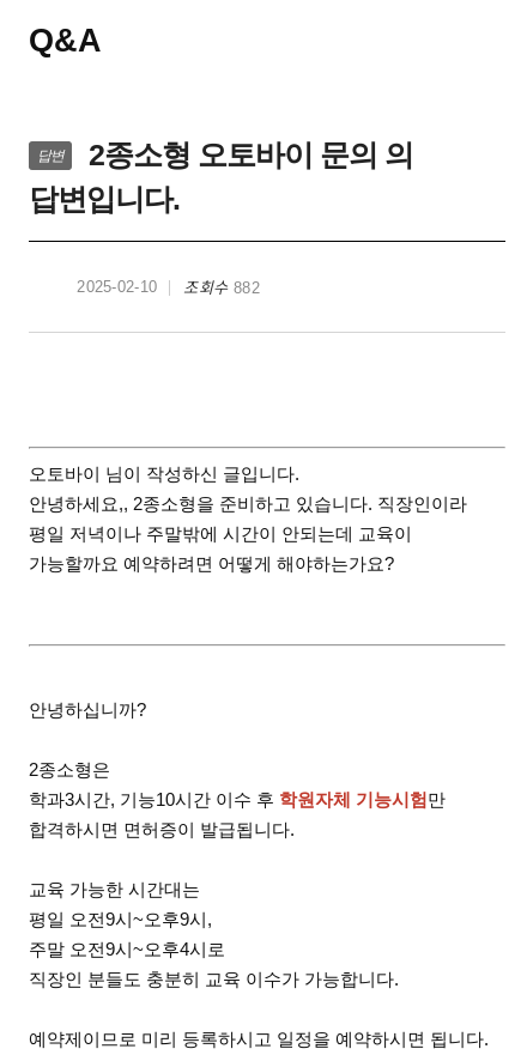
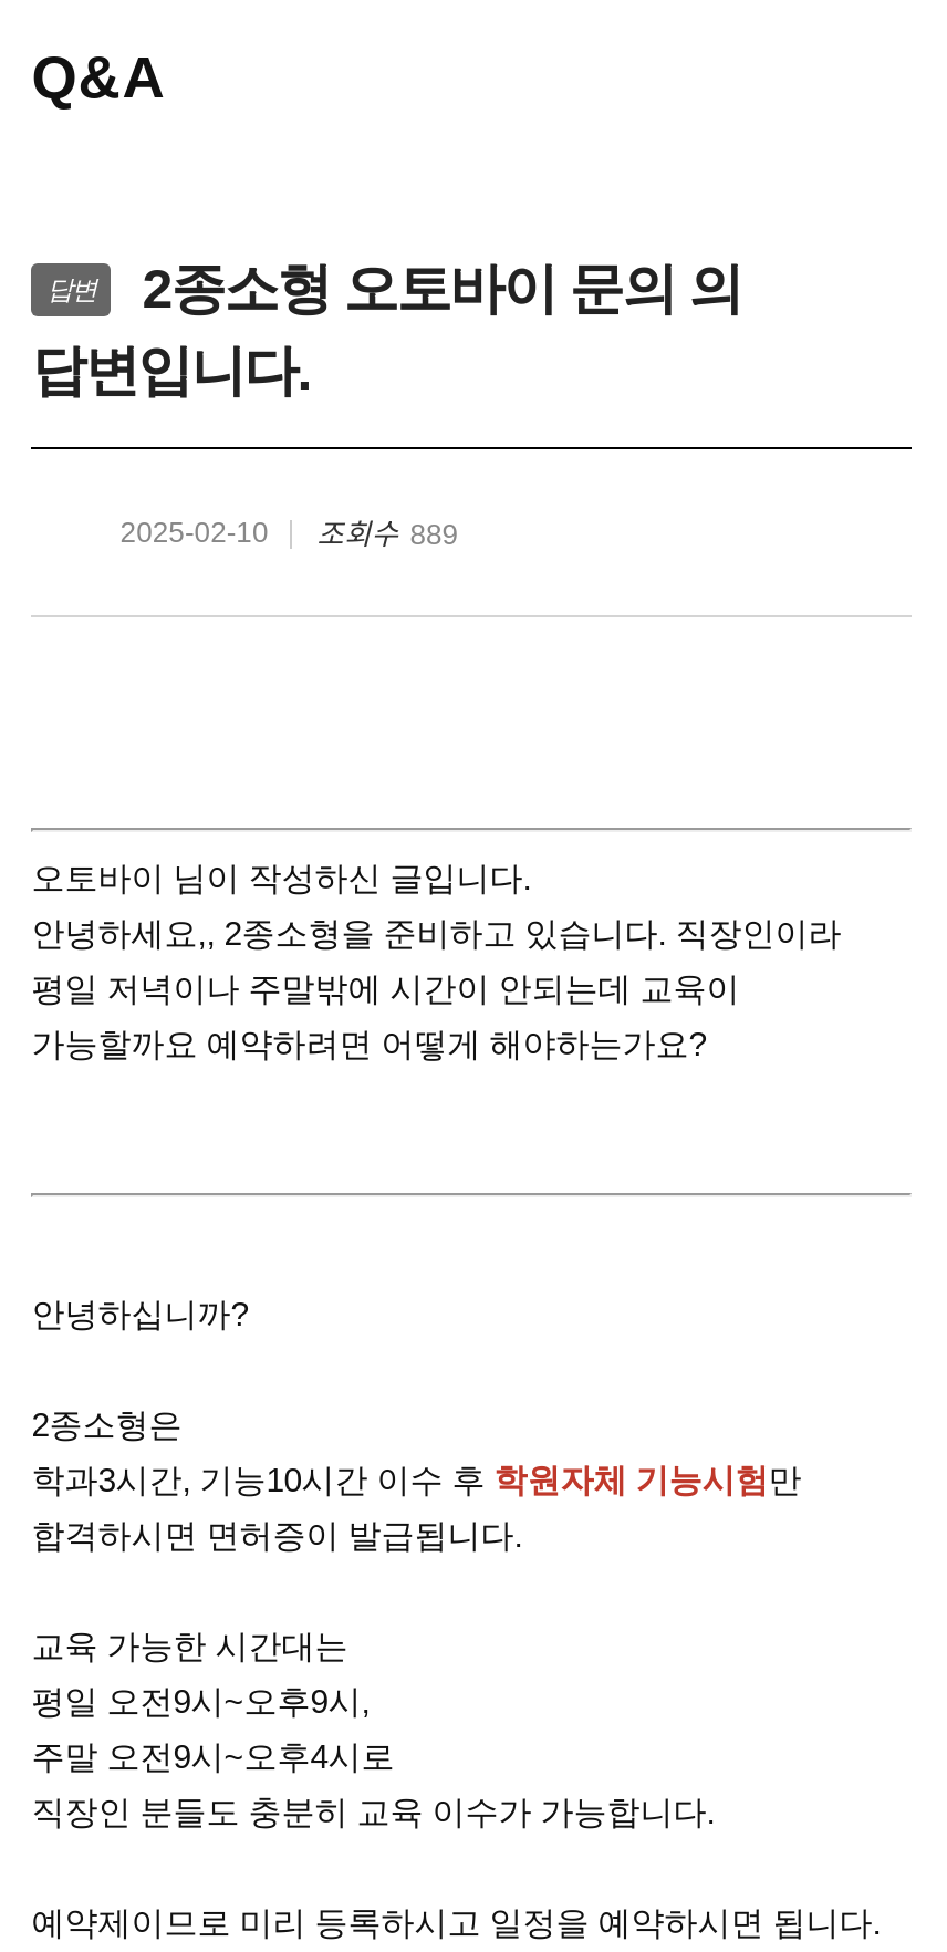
- 2025-02-10 조회수 882
+ 2025-02-10 조회수 889
